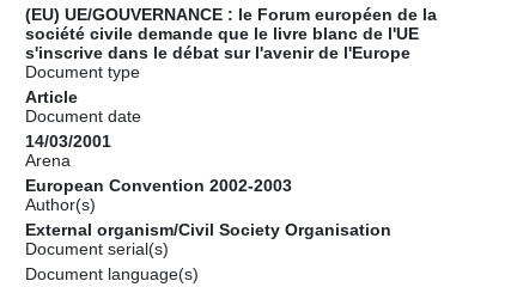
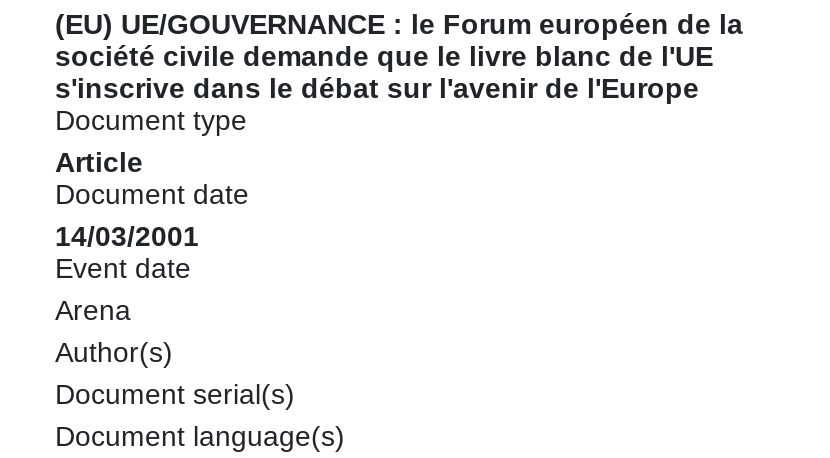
+ Event date

moved down: Arena

- European Convention 2002-2003

- External organism/Civil Society Organisation
